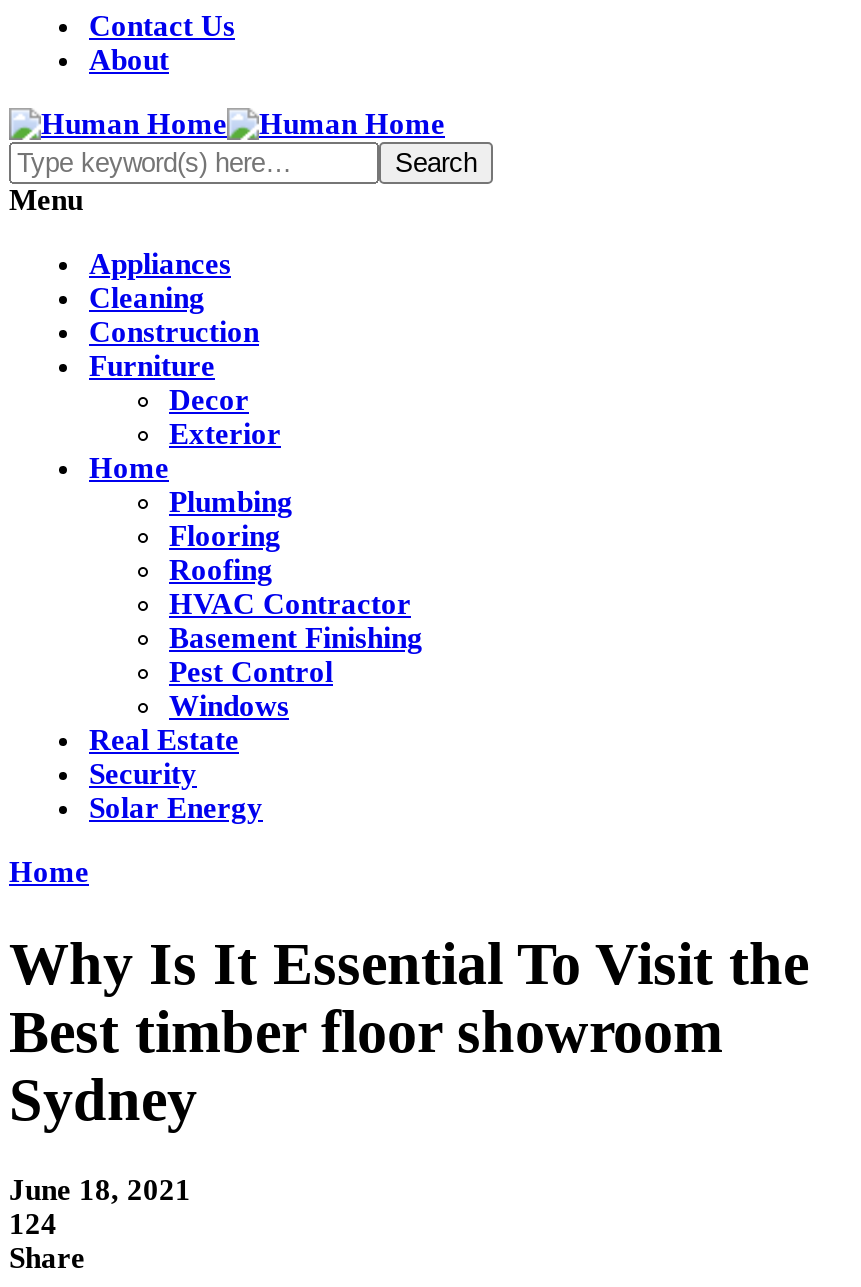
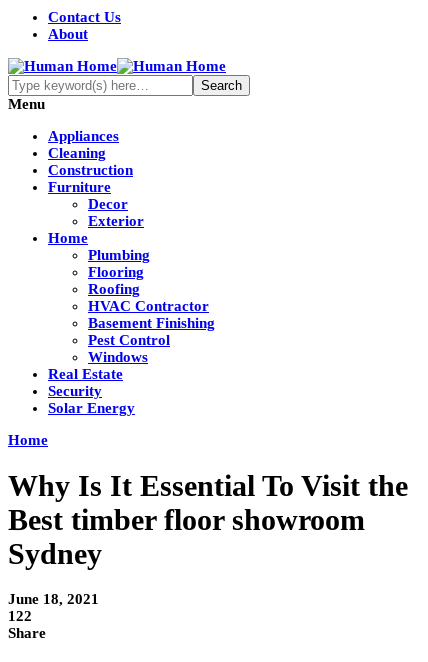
- 124
+ 122
